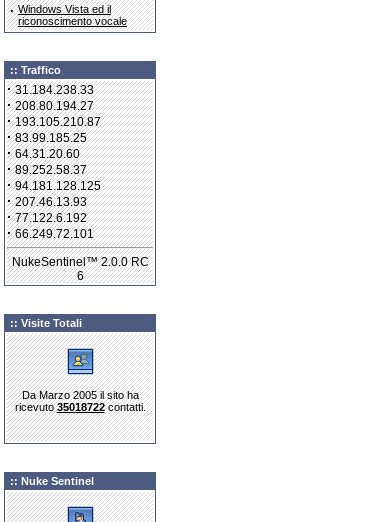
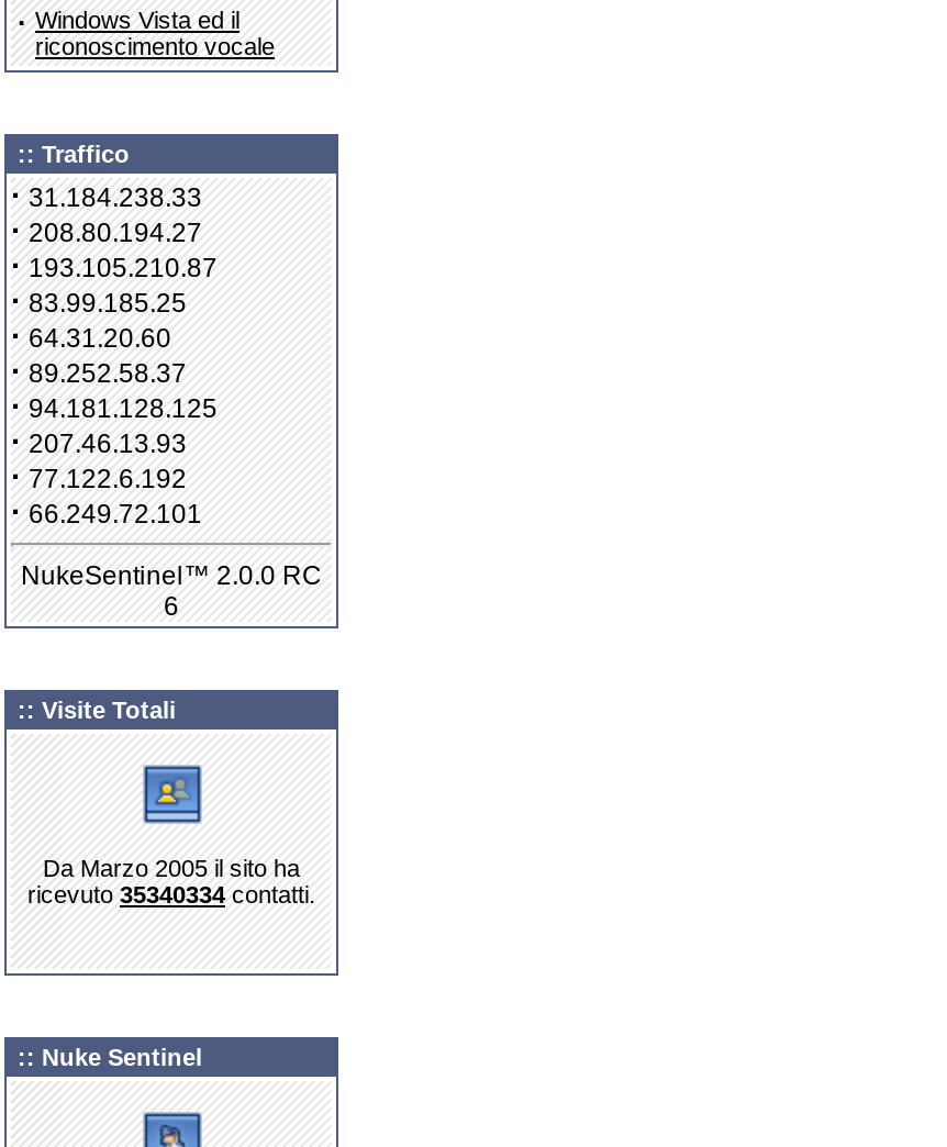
- ricevuto 35018722 contatti.
+ ricevuto 35340334 contatti.
